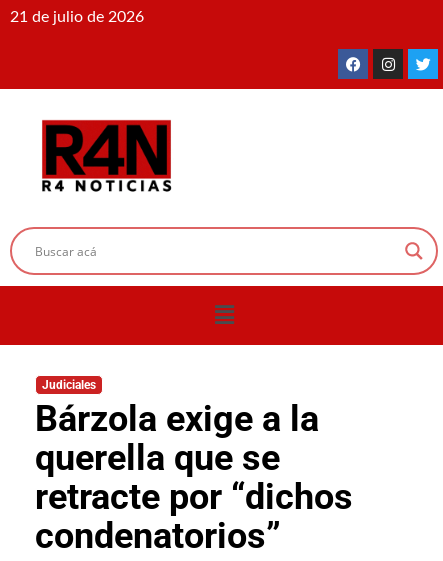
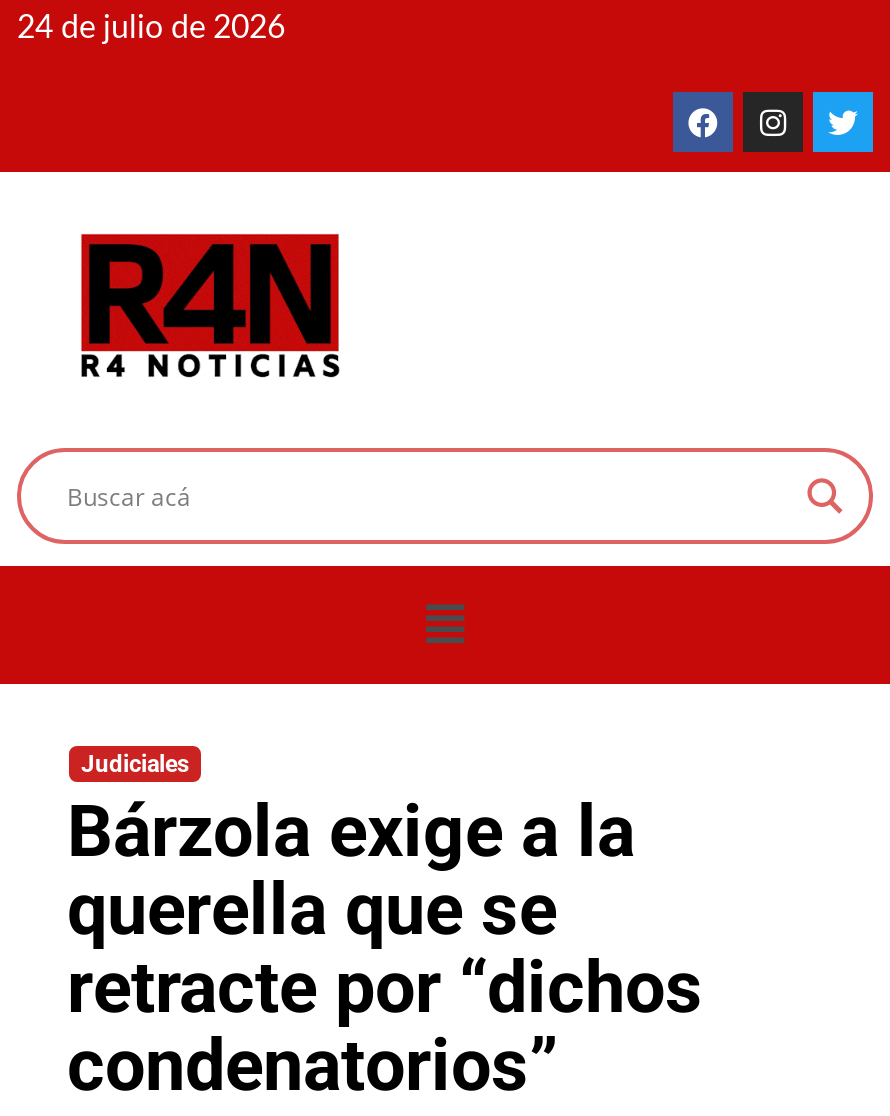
- 21 de julio de 2026
+ 24 de julio de 2026
